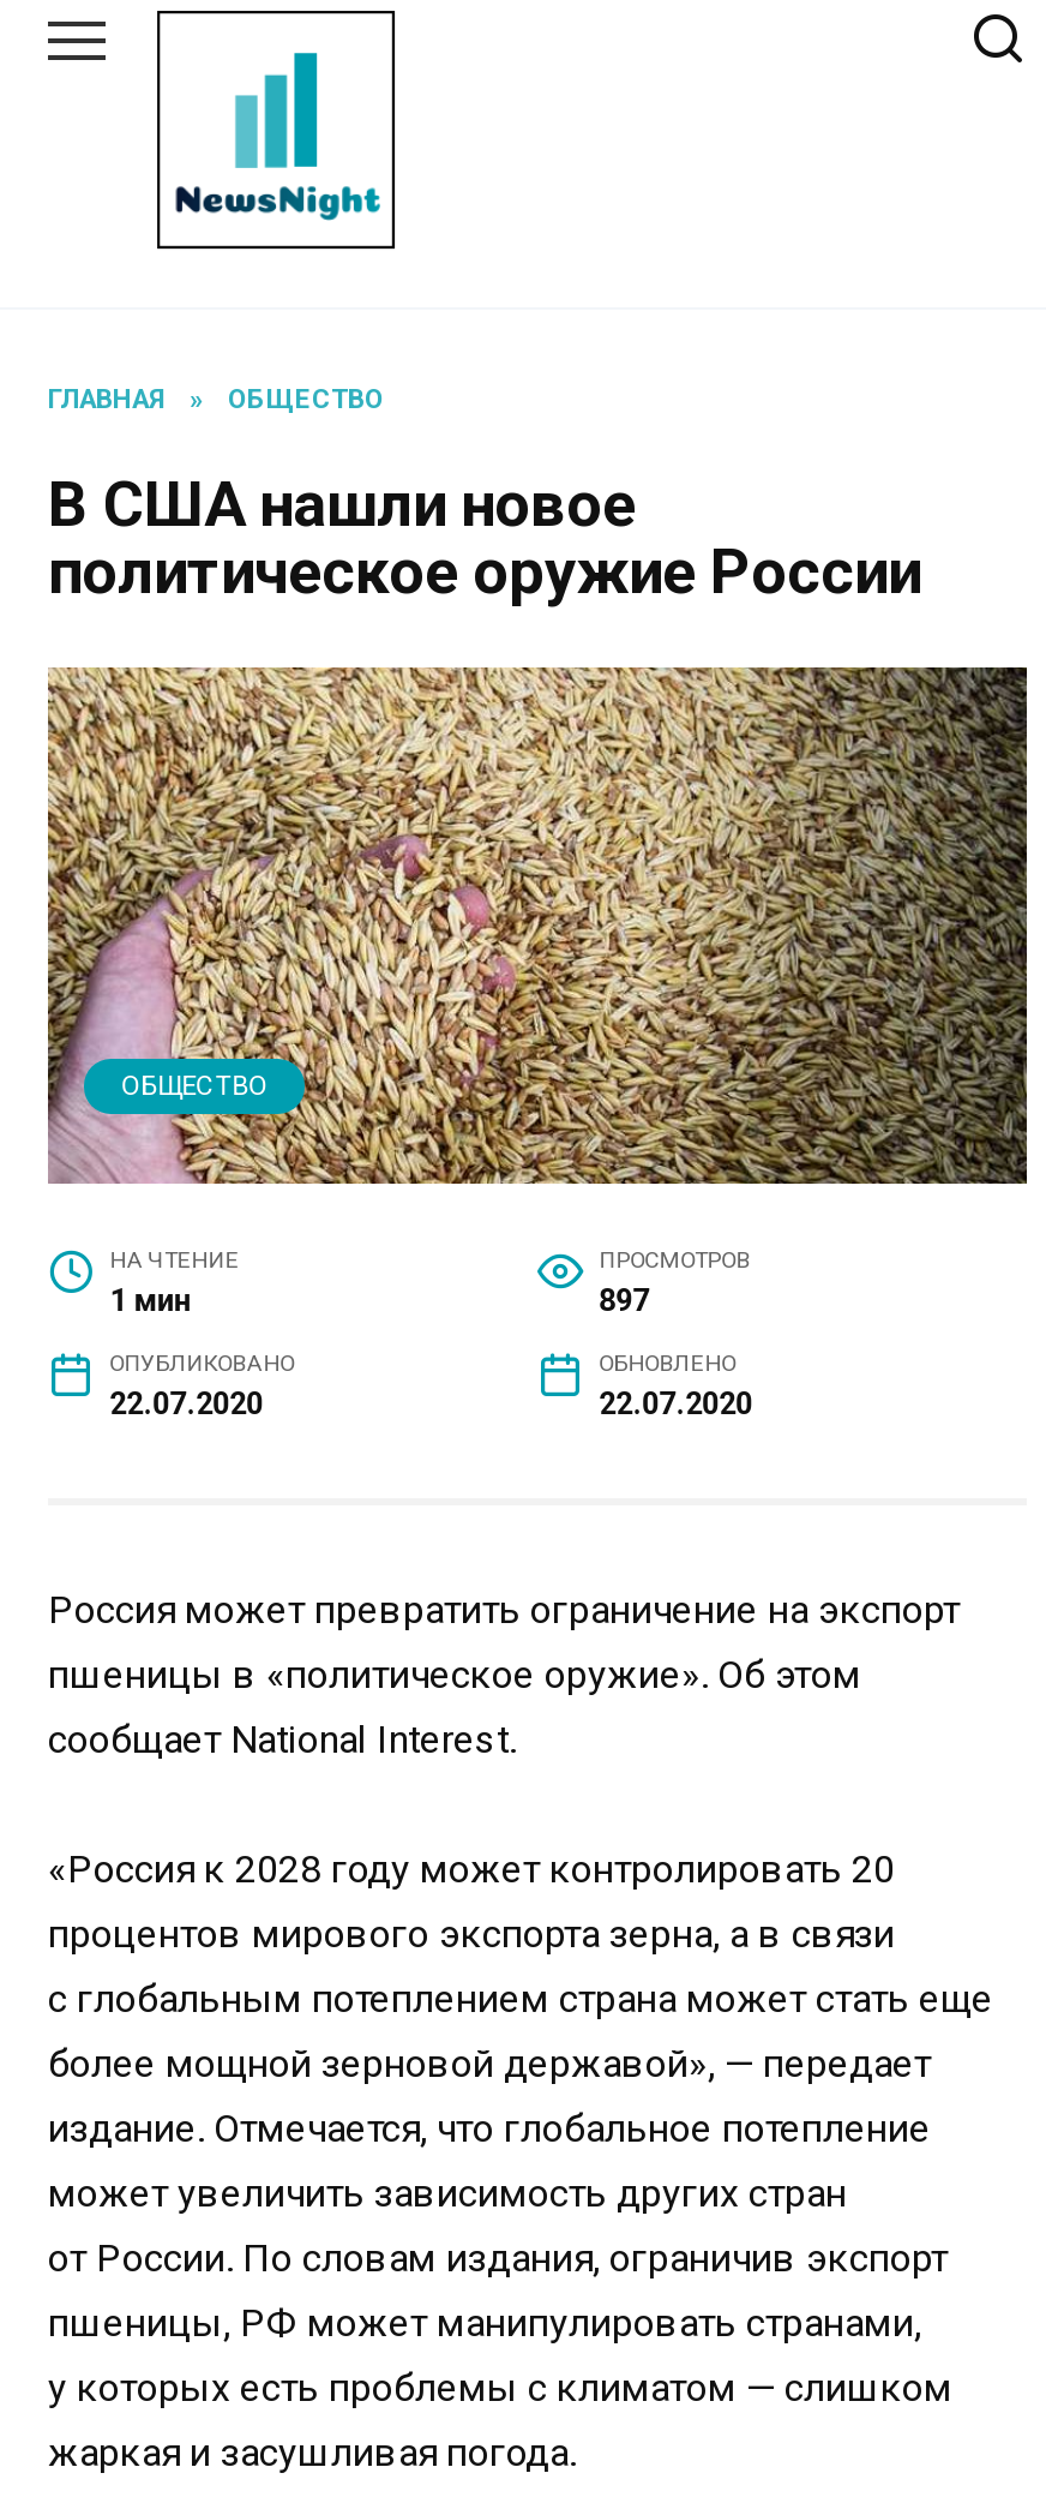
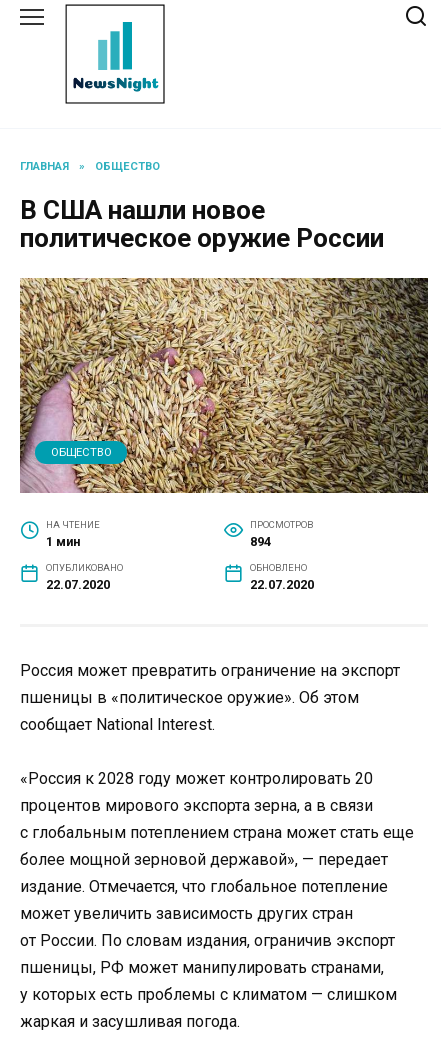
- 897
+ 894
